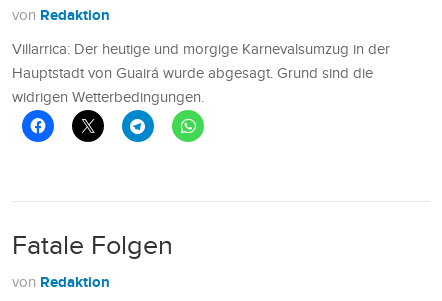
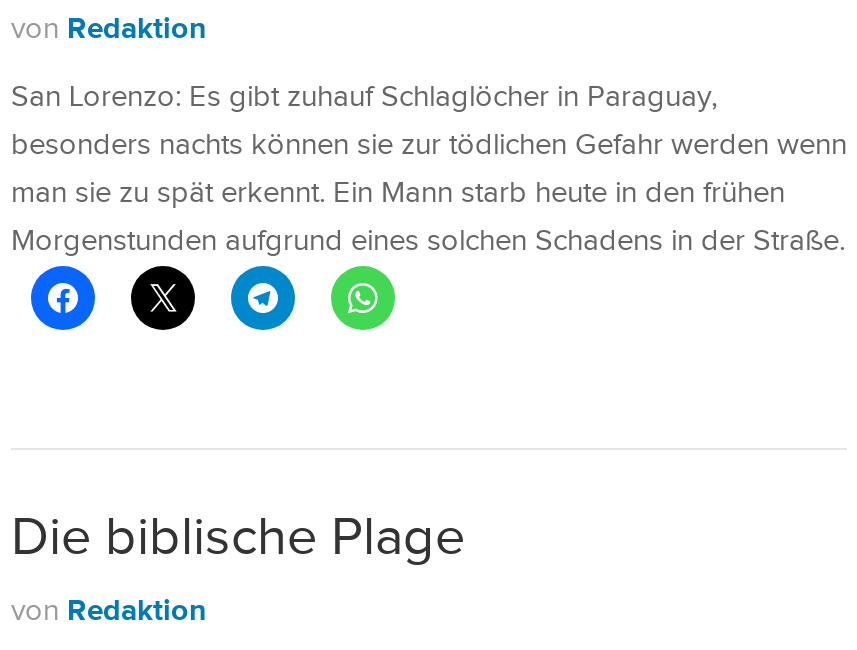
- Villarrica: Der heutige und morgige Karnevalsumzug in der
- Hauptstadt von Guairá wurde abgesagt. Grund sind die
- widrigen Wetterbedingungen.
+ San Lorenzo: Es gibt zuhauf Schlaglöcher in Paraguay,
+ besonders nachts können sie zur tödlichen Gefahr werden wenn
+ man sie zu spät erkennt. Ein Mann starb heute in den frühen
+ Morgenstunden aufgrund eines solchen Schadens in der Straße.

- Fatale Folgen
+ Die biblische Plage
